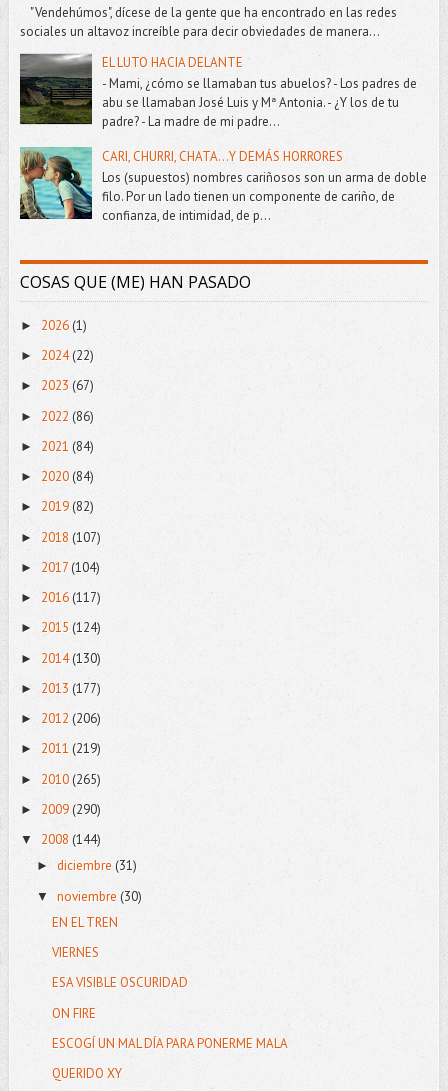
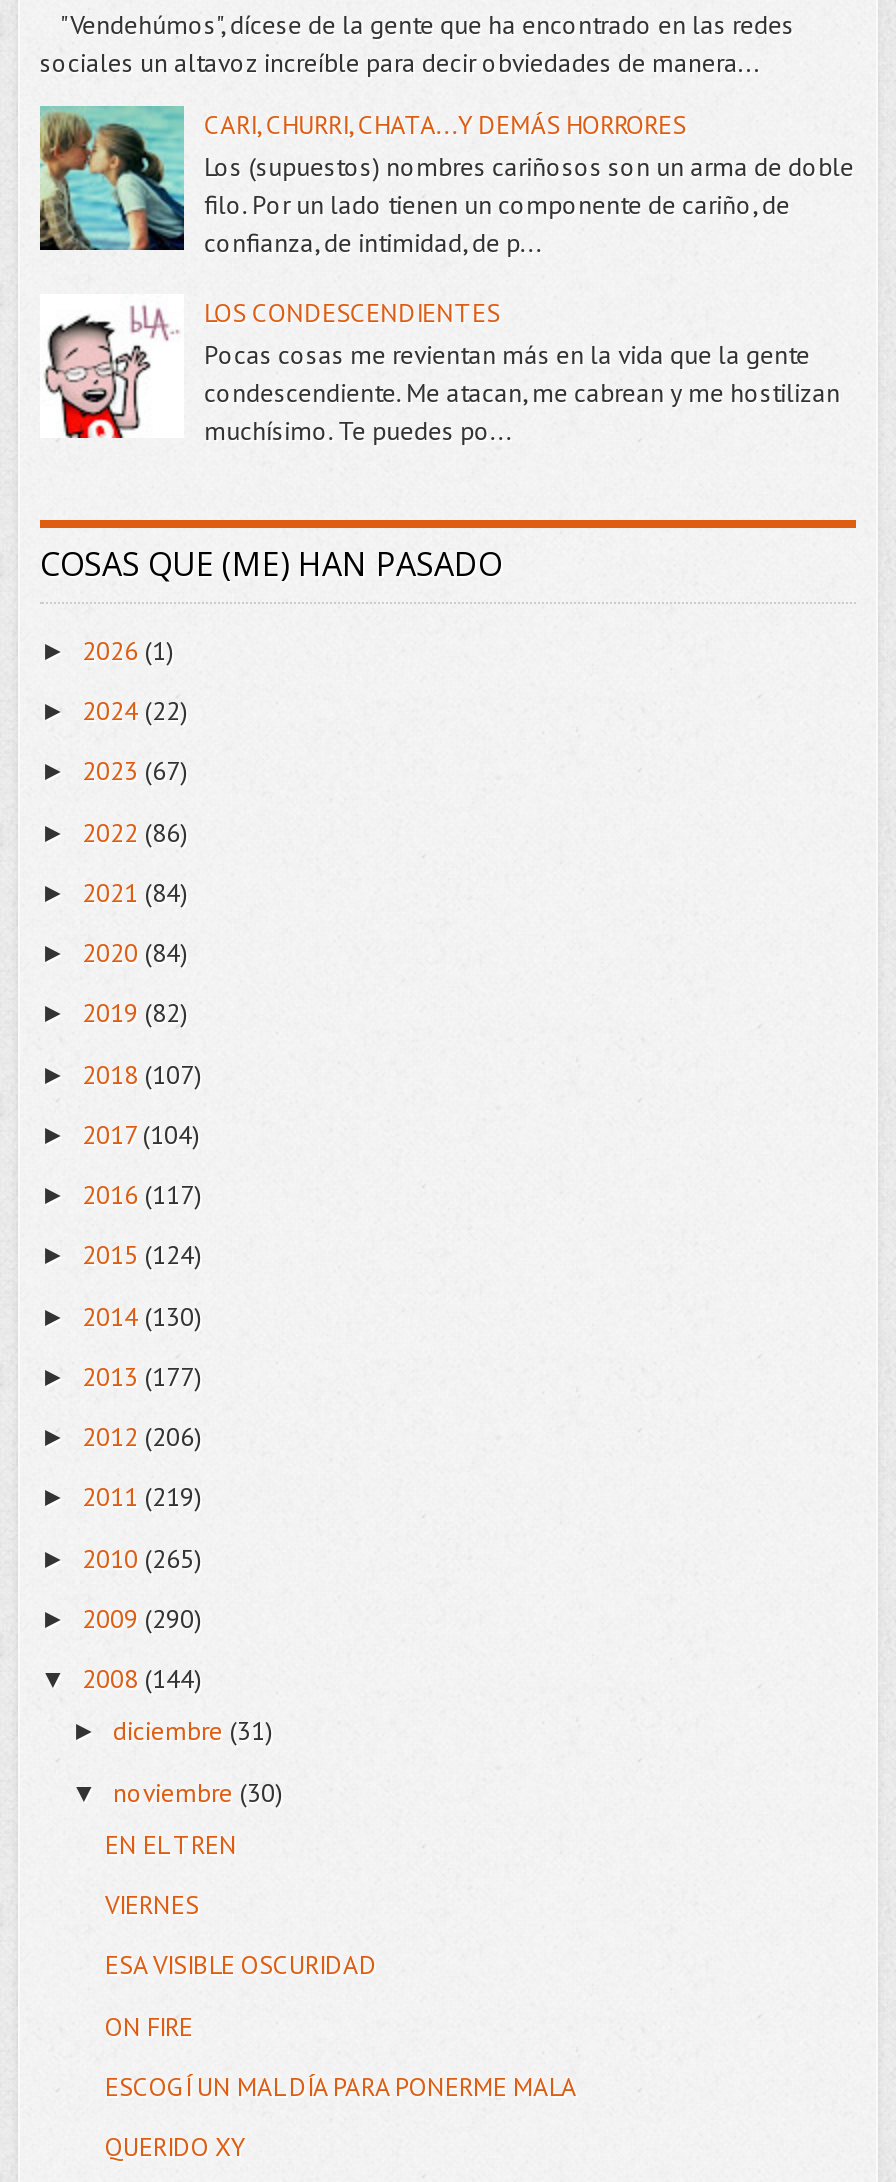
- [image]
- EL LUTO HACIA DELANTE
- - Mami, ¿cómo se llamaban tus abuelos? - Los padres de
- abu se llamaban José Luis y Mª Antonia. - ¿Y los de tu
- padre? - La madre de mi padre...

moved up: [image] | CARI, CHURRI, CHATA...Y DEMÁS HORRORES | Los (supuestos) nombres cariñosos son un arma de doble | filo. Por un lado tienen un componente de cariño, de | confianza, de intimidad, de p...

+ [image]
+ LOS CONDESCENDIENTES
+ Pocas cosas me revientan más en la vida que la gente
+ condescendiente. Me atacan, me cabrean y me hostilizan
+ muchísimo. Te puedes po...
